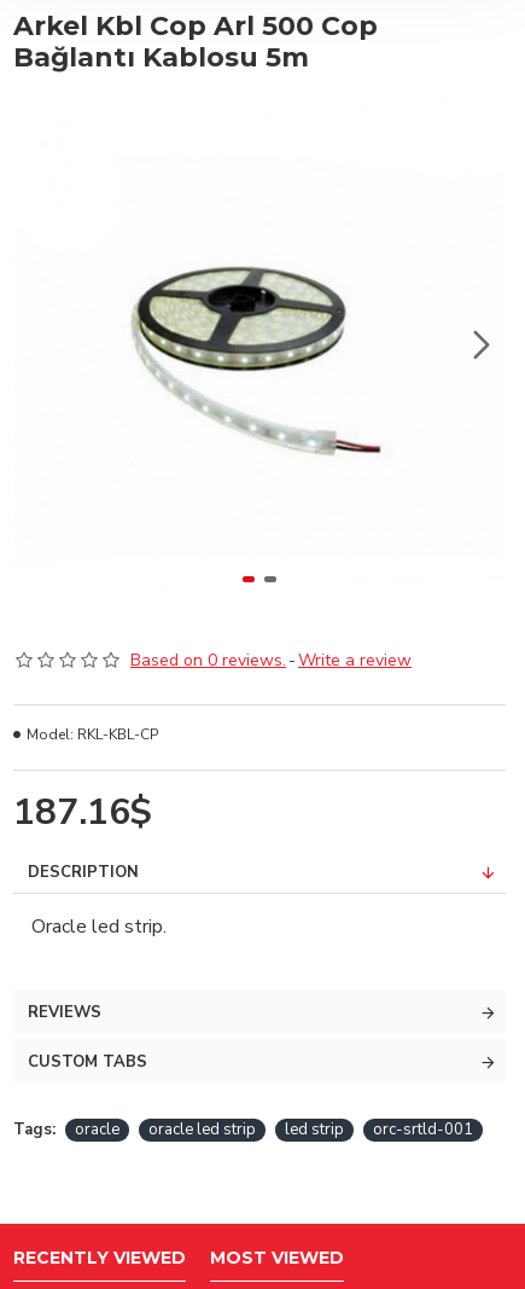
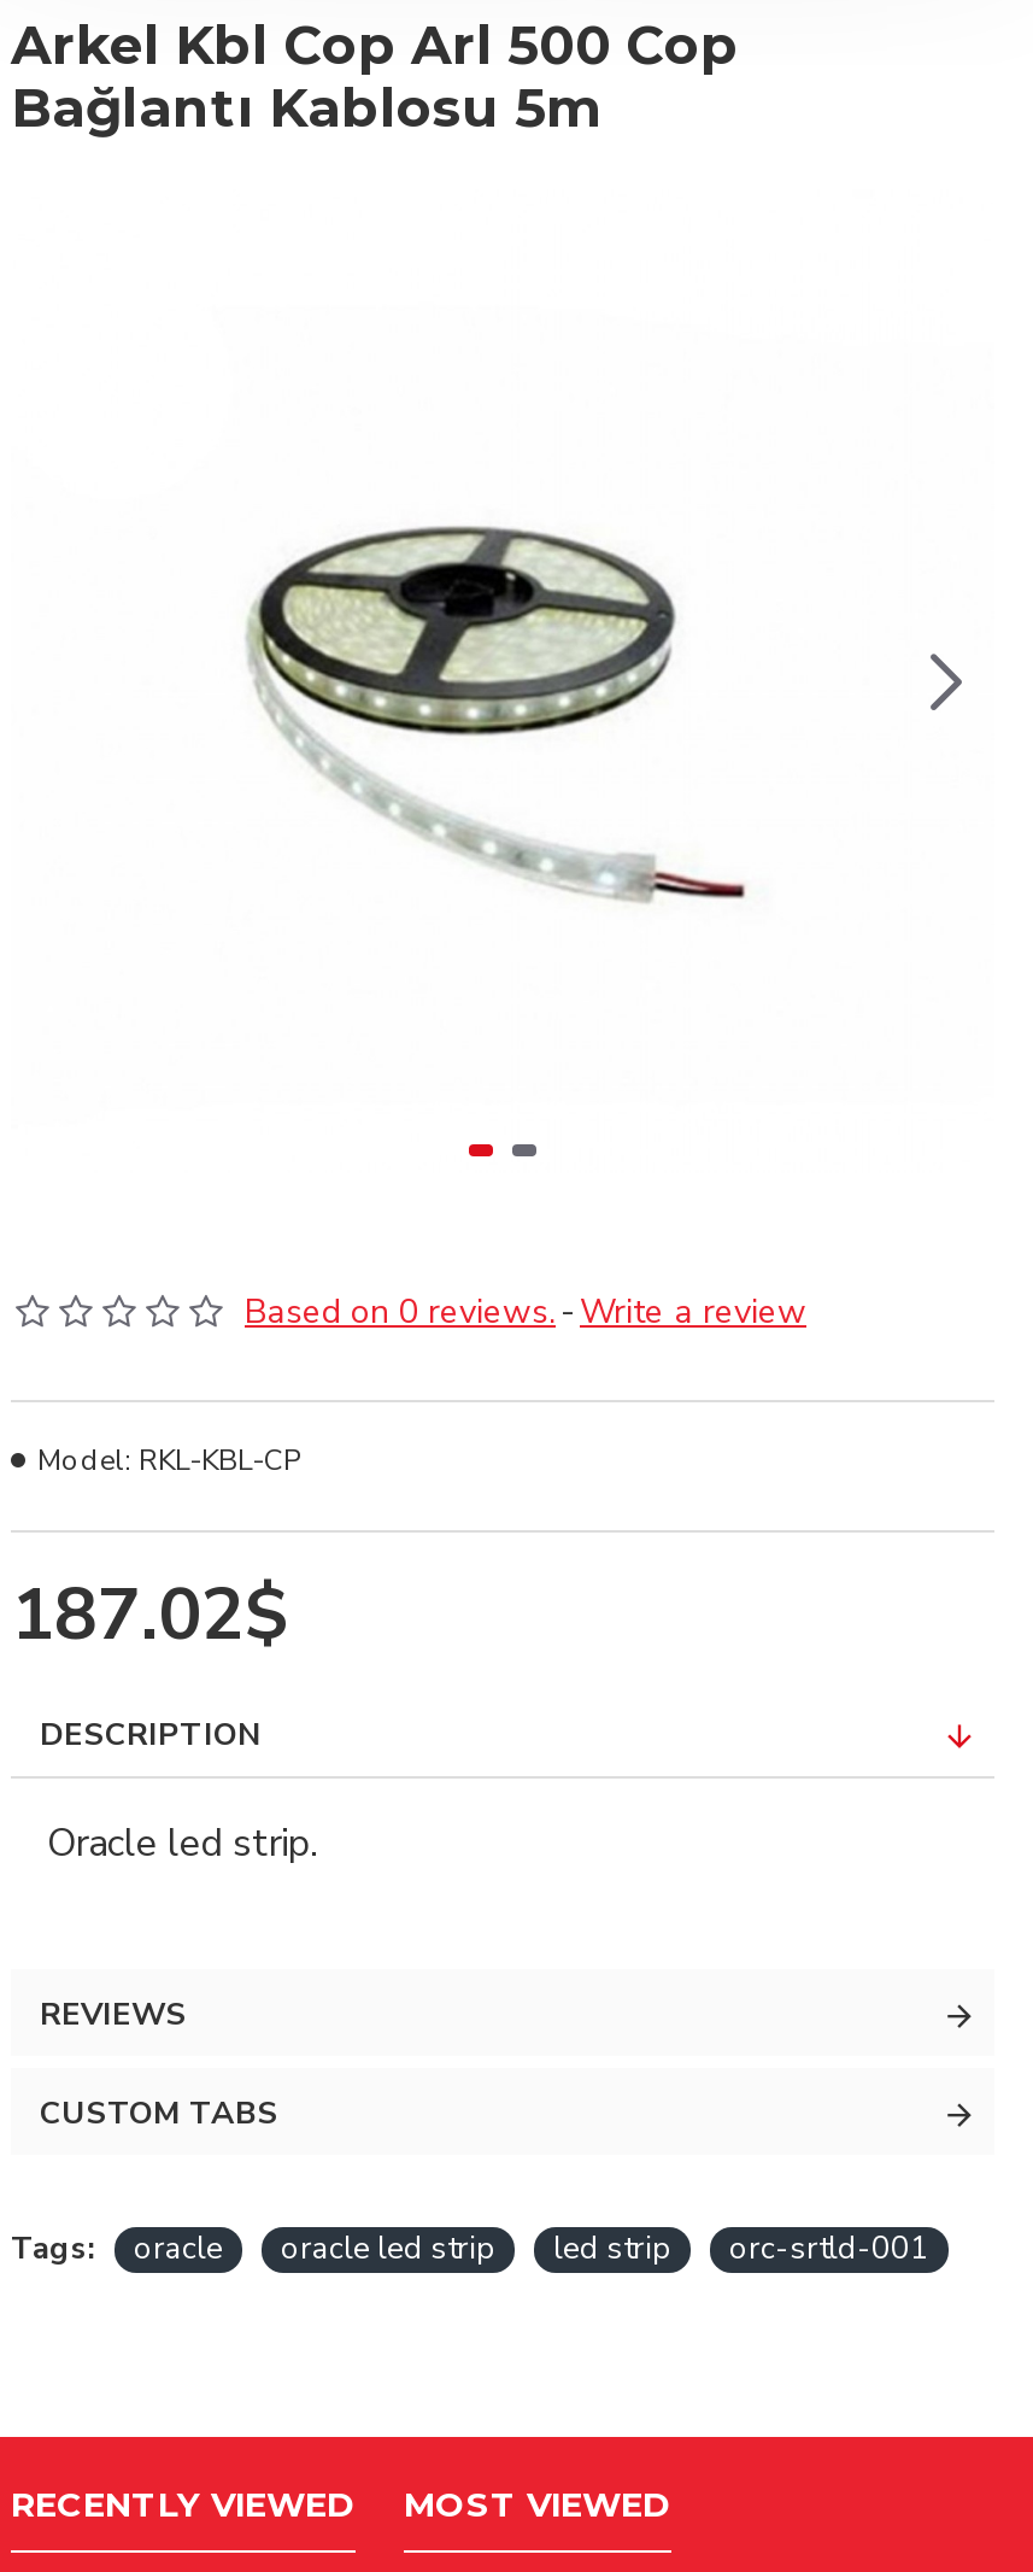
- 187.16$
+ 187.02$
